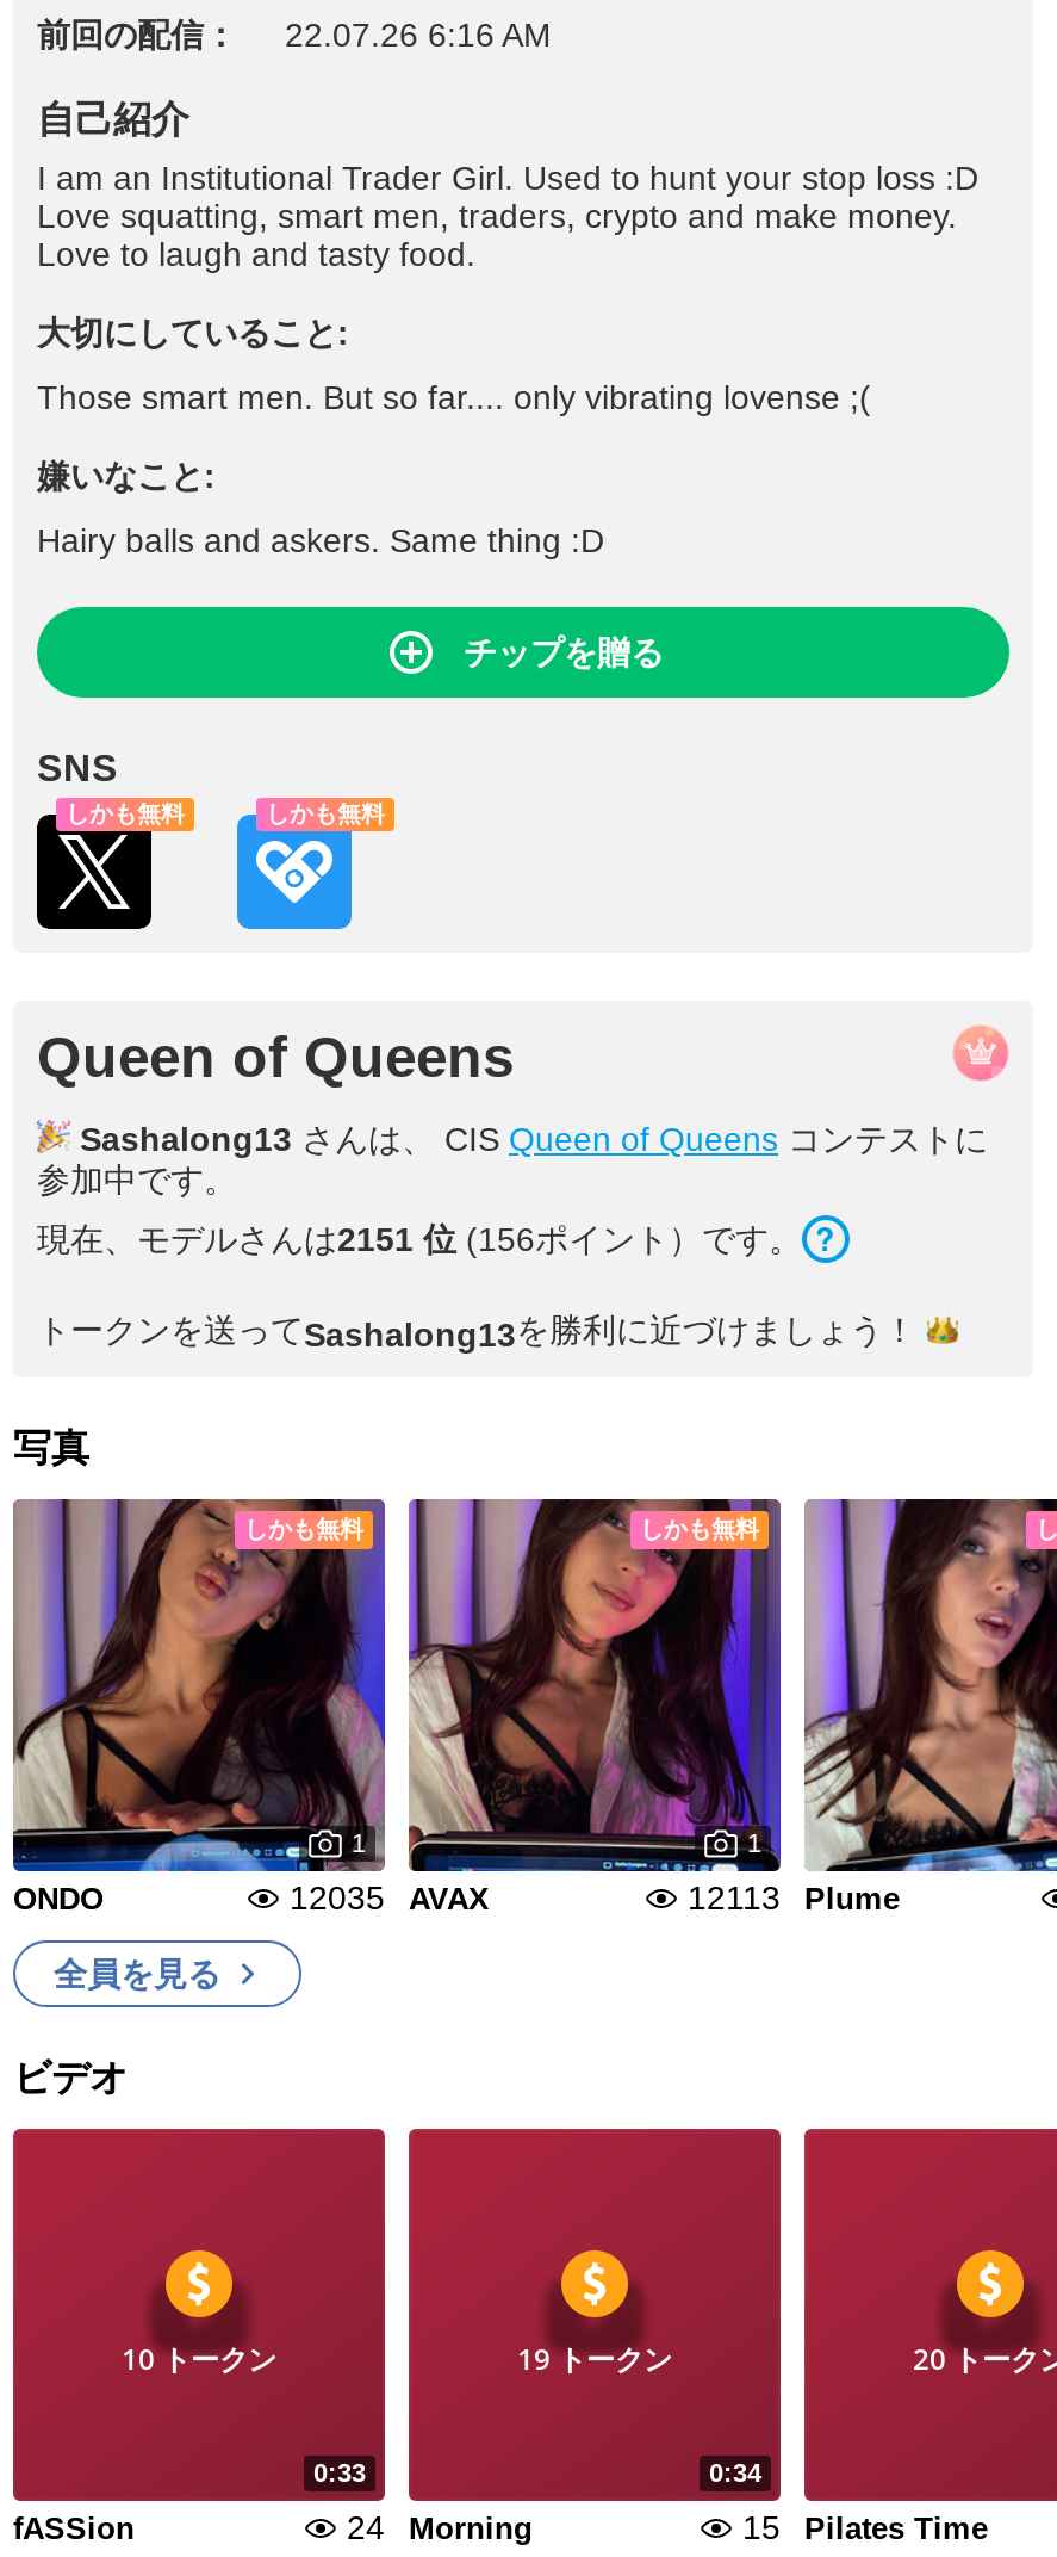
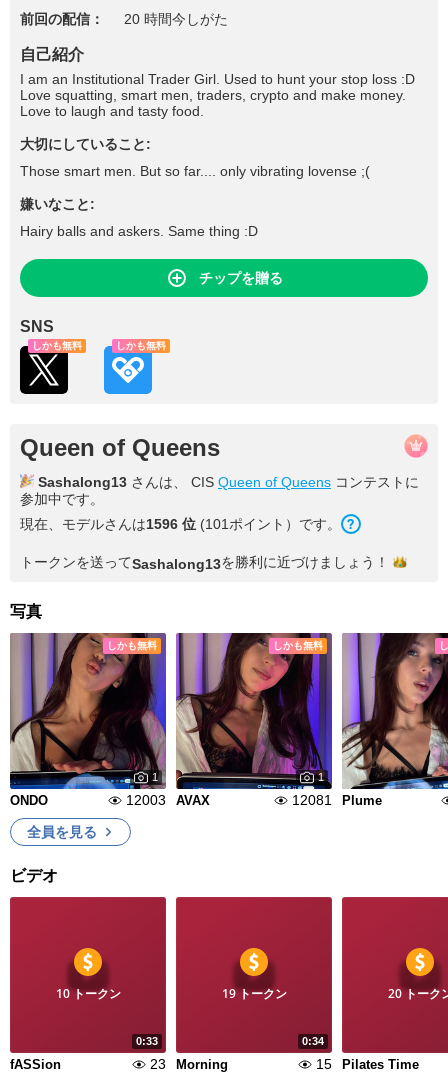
- 22.07.26 6:16 AM
+ 20 時間今しがた

- 現在、モデルさんは2151位(156ポイント）です。
+ 現在、モデルさんは1596位(101ポイント）です。

- 12035 AVAX
+ 12003 AVAX

- 12113 Plume
+ 12081 Plume

- 24 Morning
+ 23 Morning
